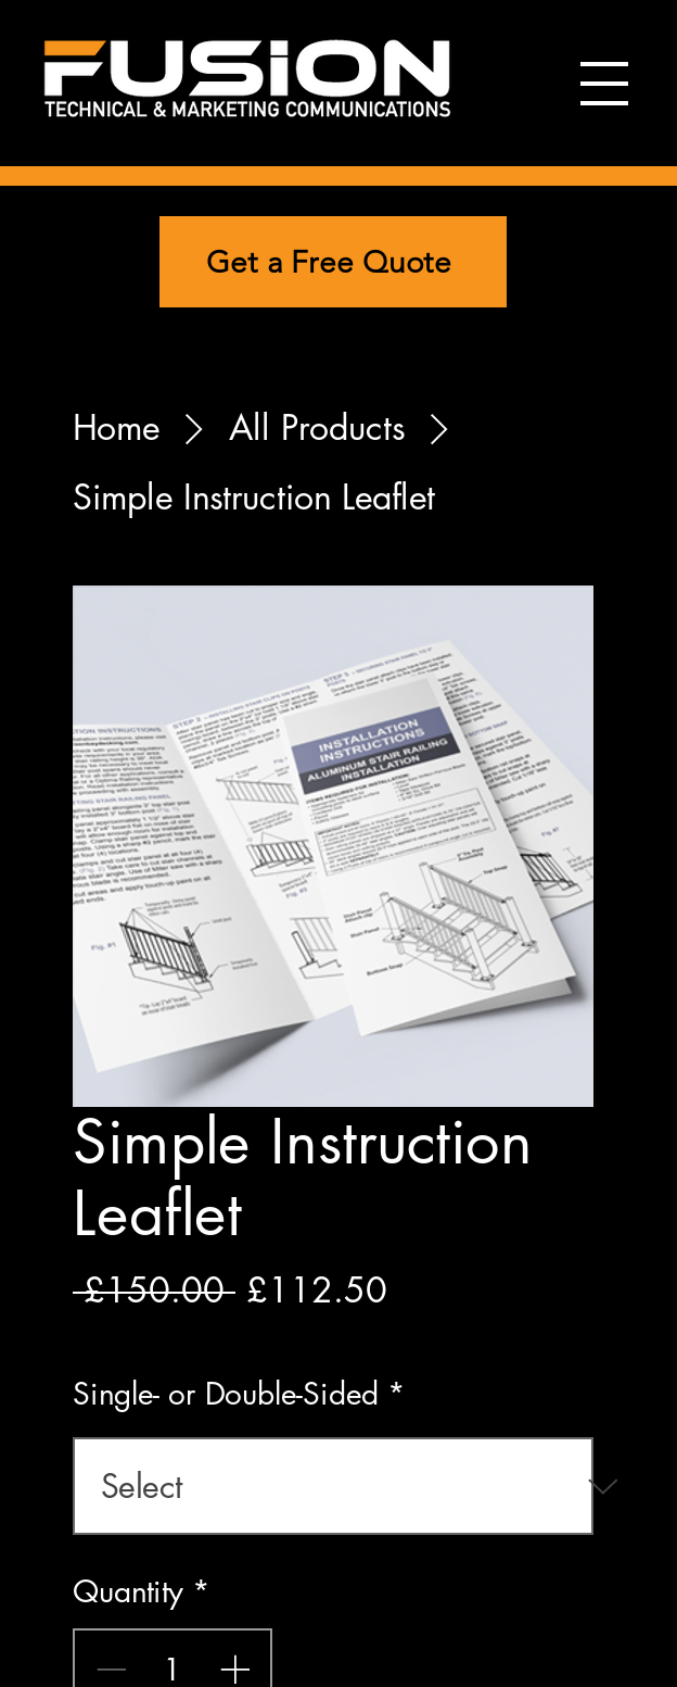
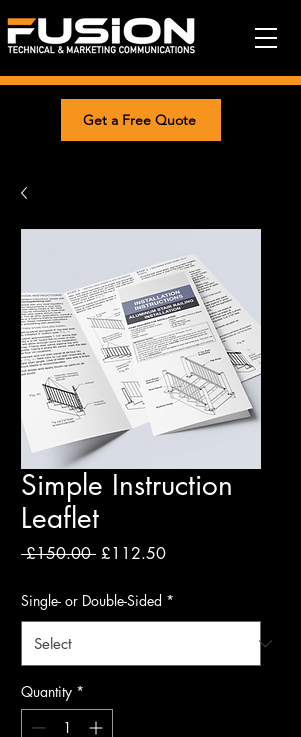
- Home
- All Products
- Simple Instruction Leaflet
